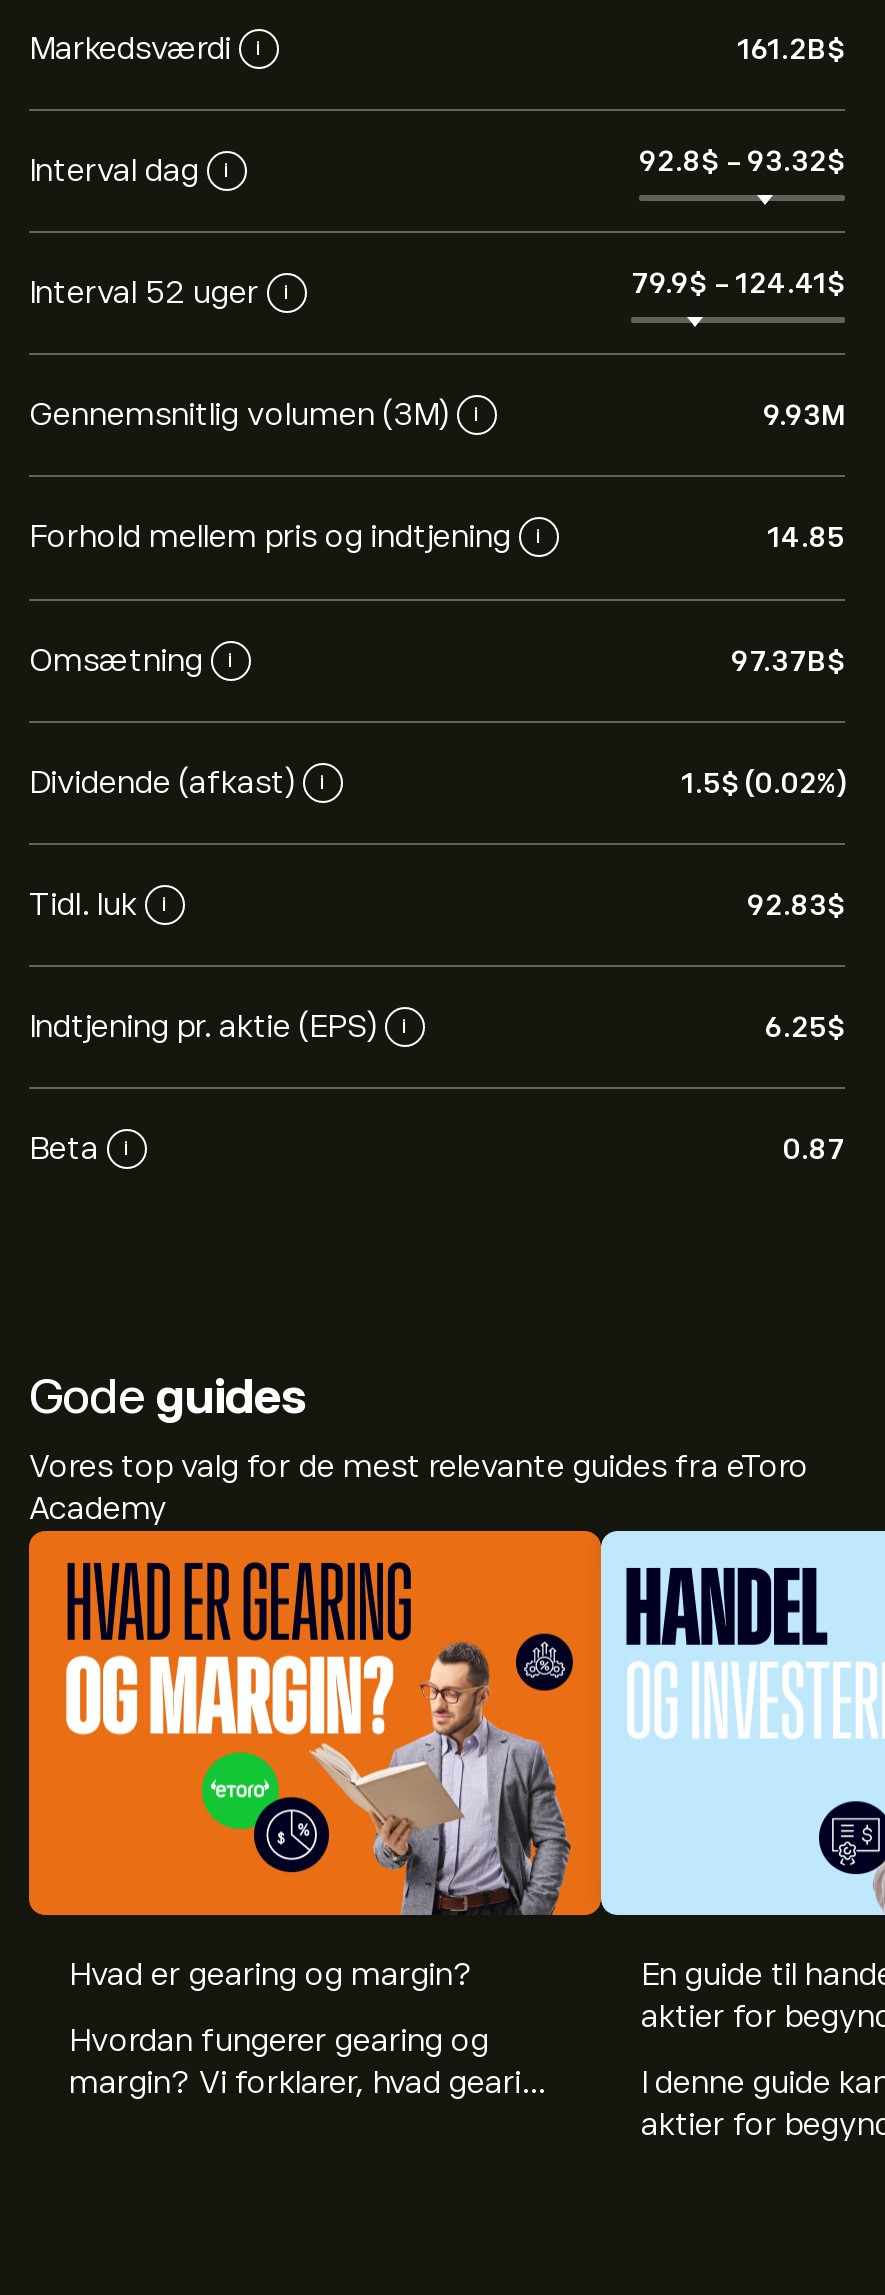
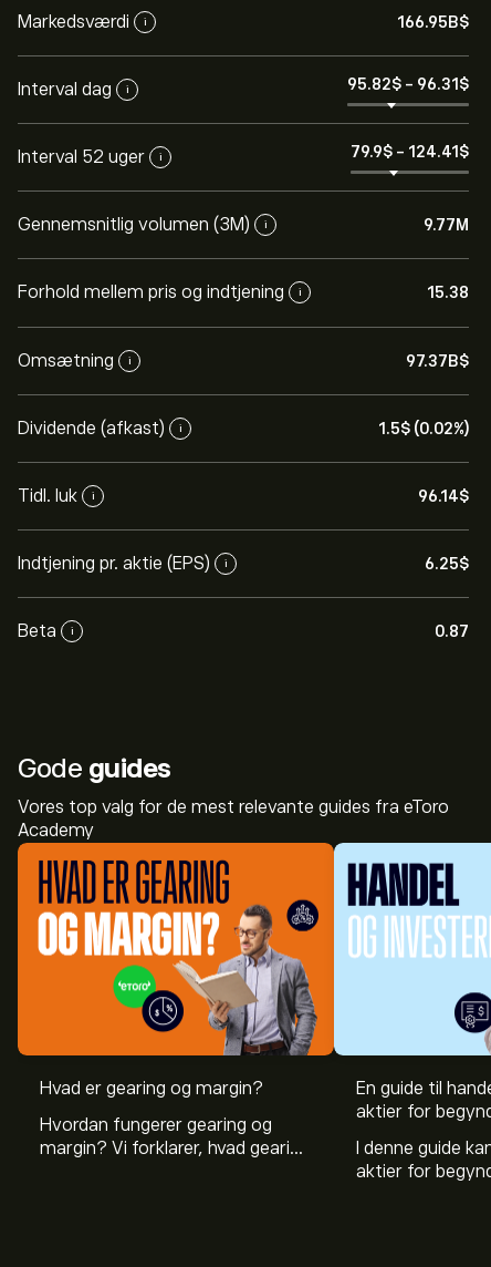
- 161.2B$
+ 166.95B$

- 92.8$- 93.32$
+ 95.82$- 96.31$

- 9.93M
+ 9.77M

- 14.85
+ 15.38

- 92.83$
+ 96.14$
